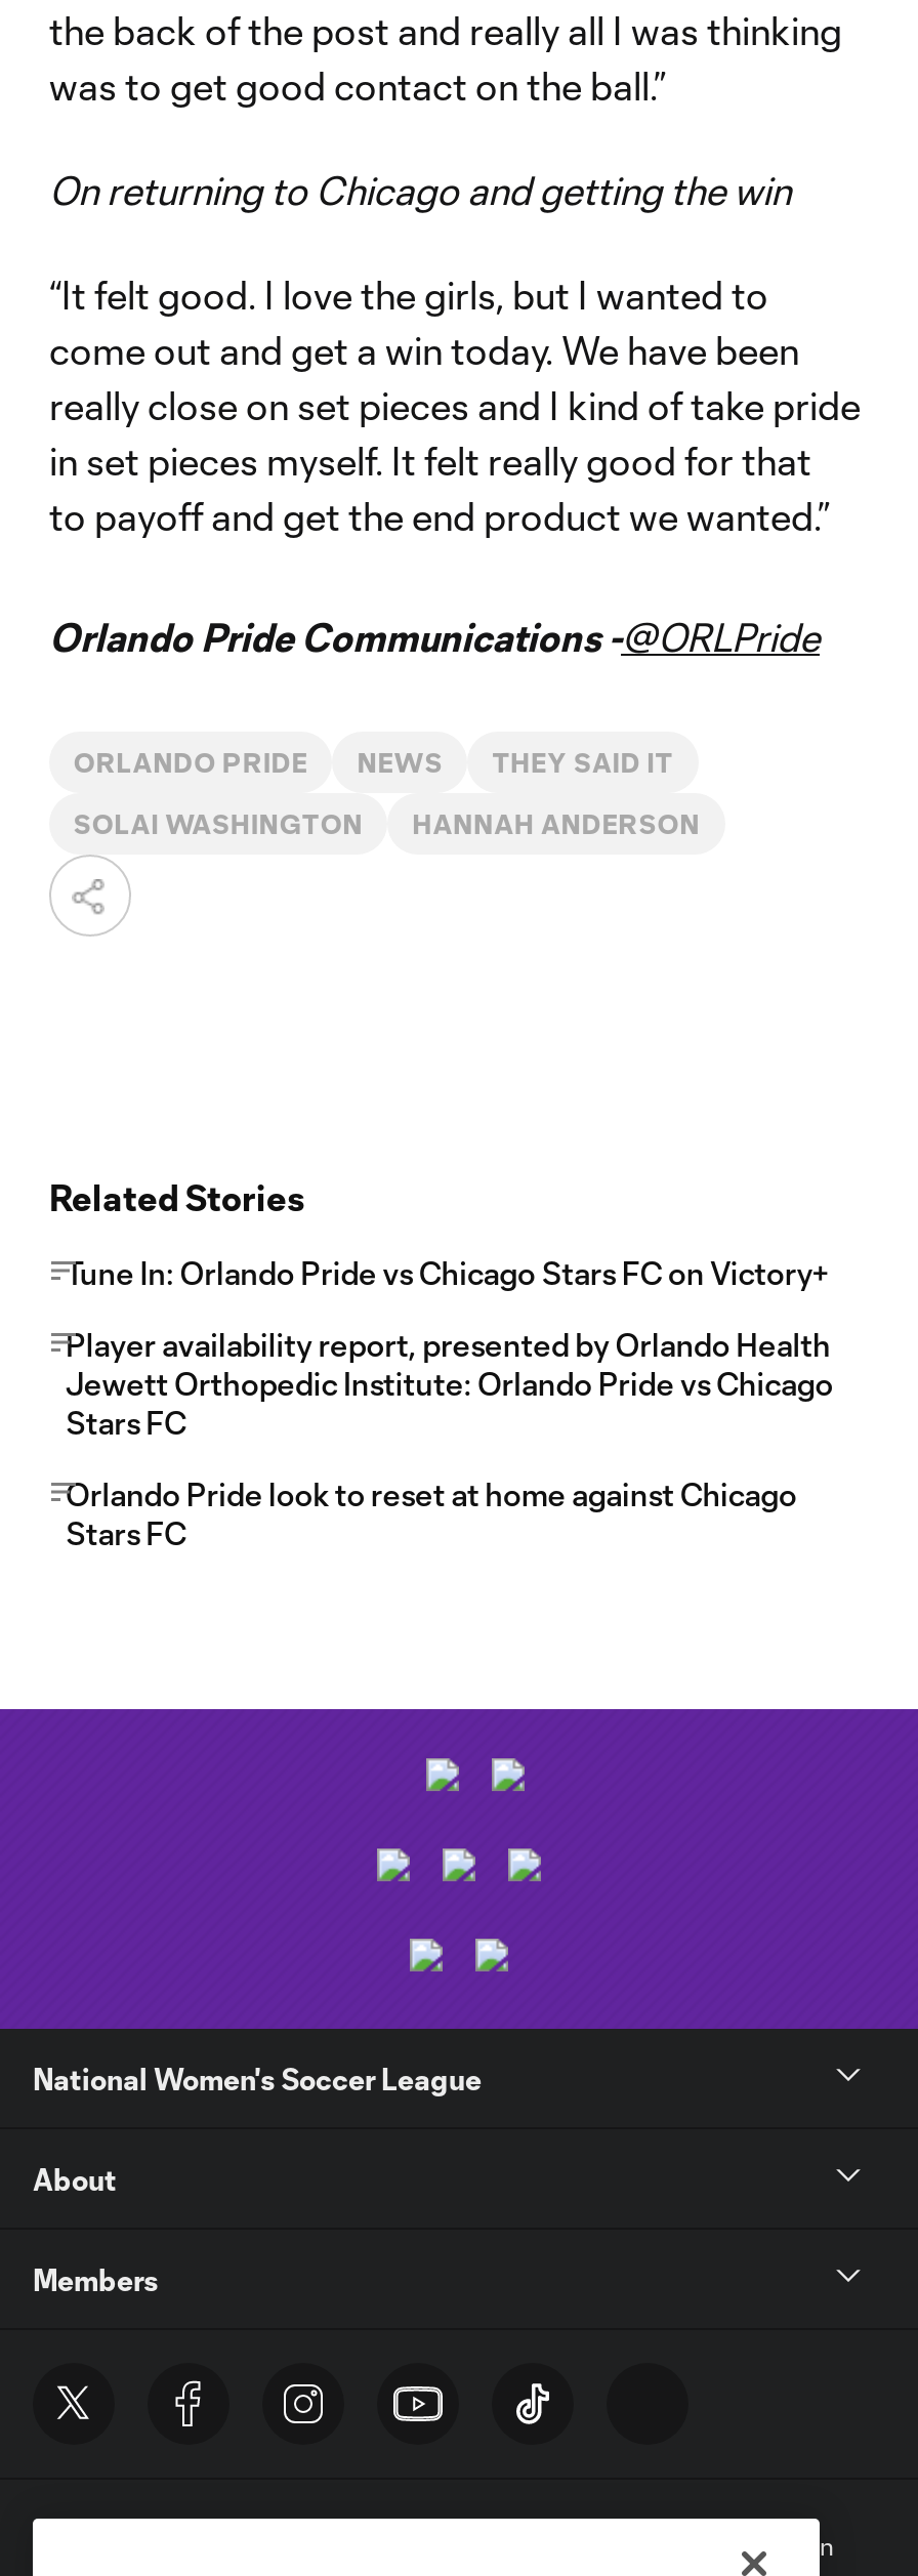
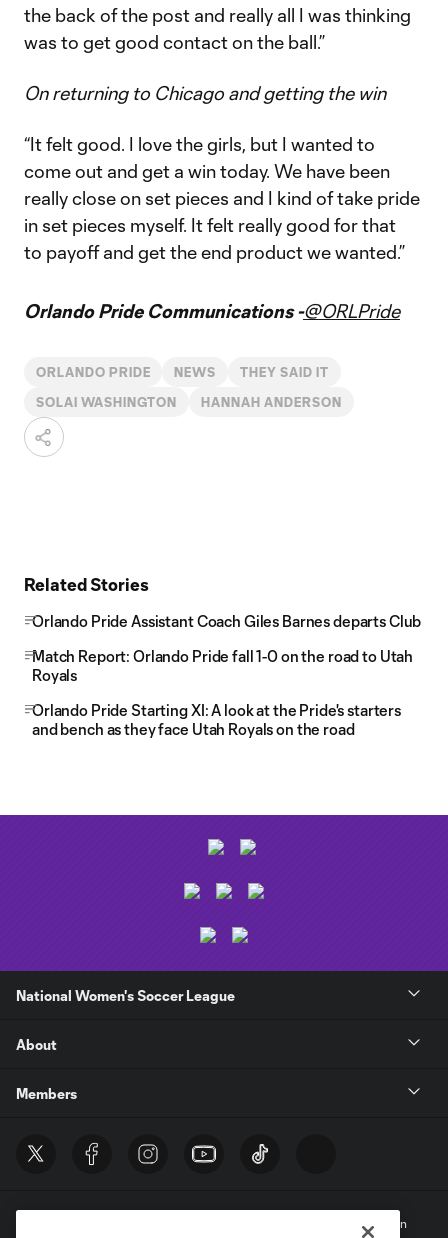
- Tune In: Orlando Pride vs Chicago Stars FC on Victory+
+ Orlando Pride Assistant Coach Giles Barnes departs Club

- Player availability report, presented by Orlando Health
- Jewett Orthopedic Institute: Orlando Pride vs Chicago
- Stars FC
+ Match Report: Orlando Pride fall 1-0 on the road to Utah
+ Royals

- Orlando Pride look to reset at home against Chicago
- Stars FC
+ Orlando Pride Starting XI: A look at the Pride's starters
+ and bench as they face Utah Royals on the road
